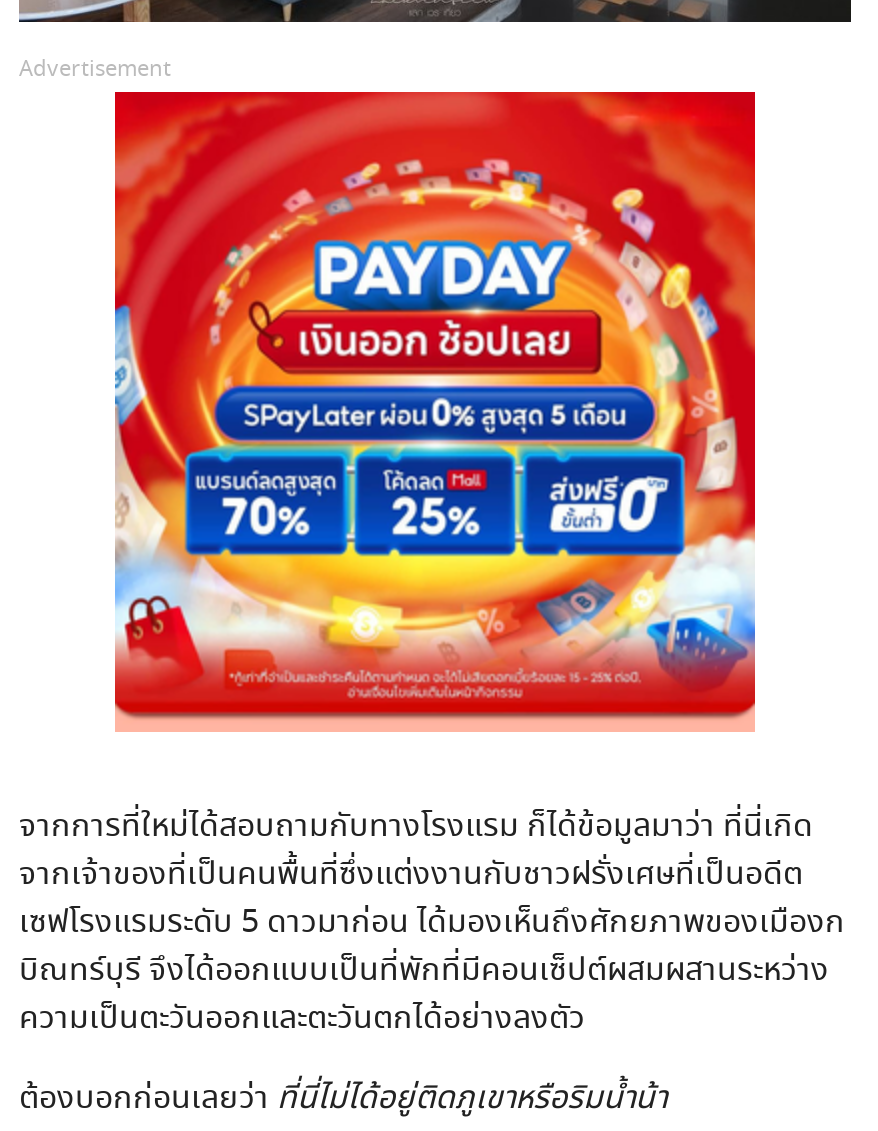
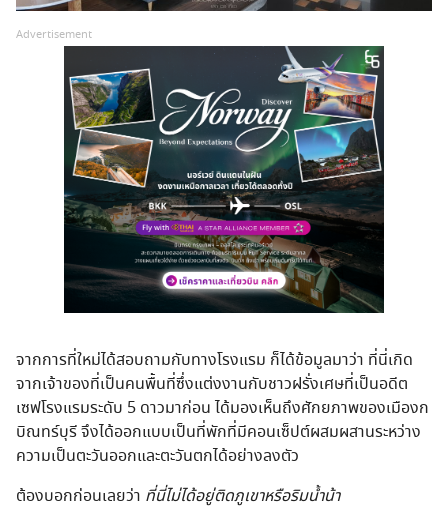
- [image]
+ [image]
